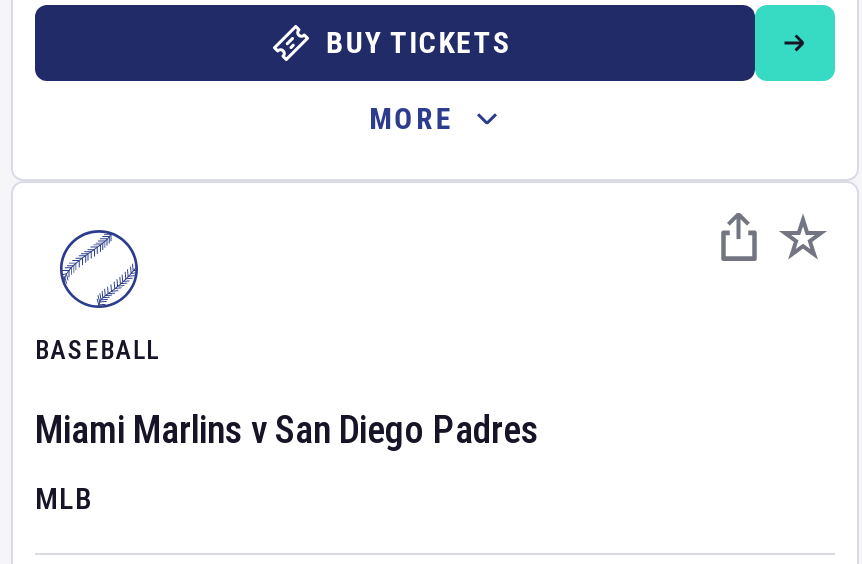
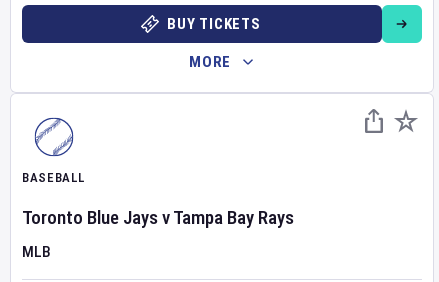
- Miami Marlins v San Diego Padres
+ Toronto Blue Jays v Tampa Bay Rays
